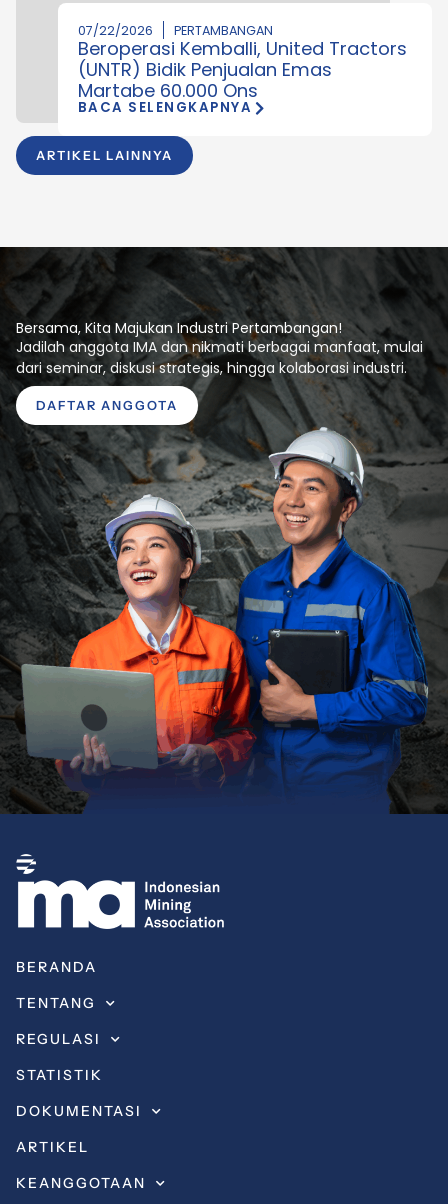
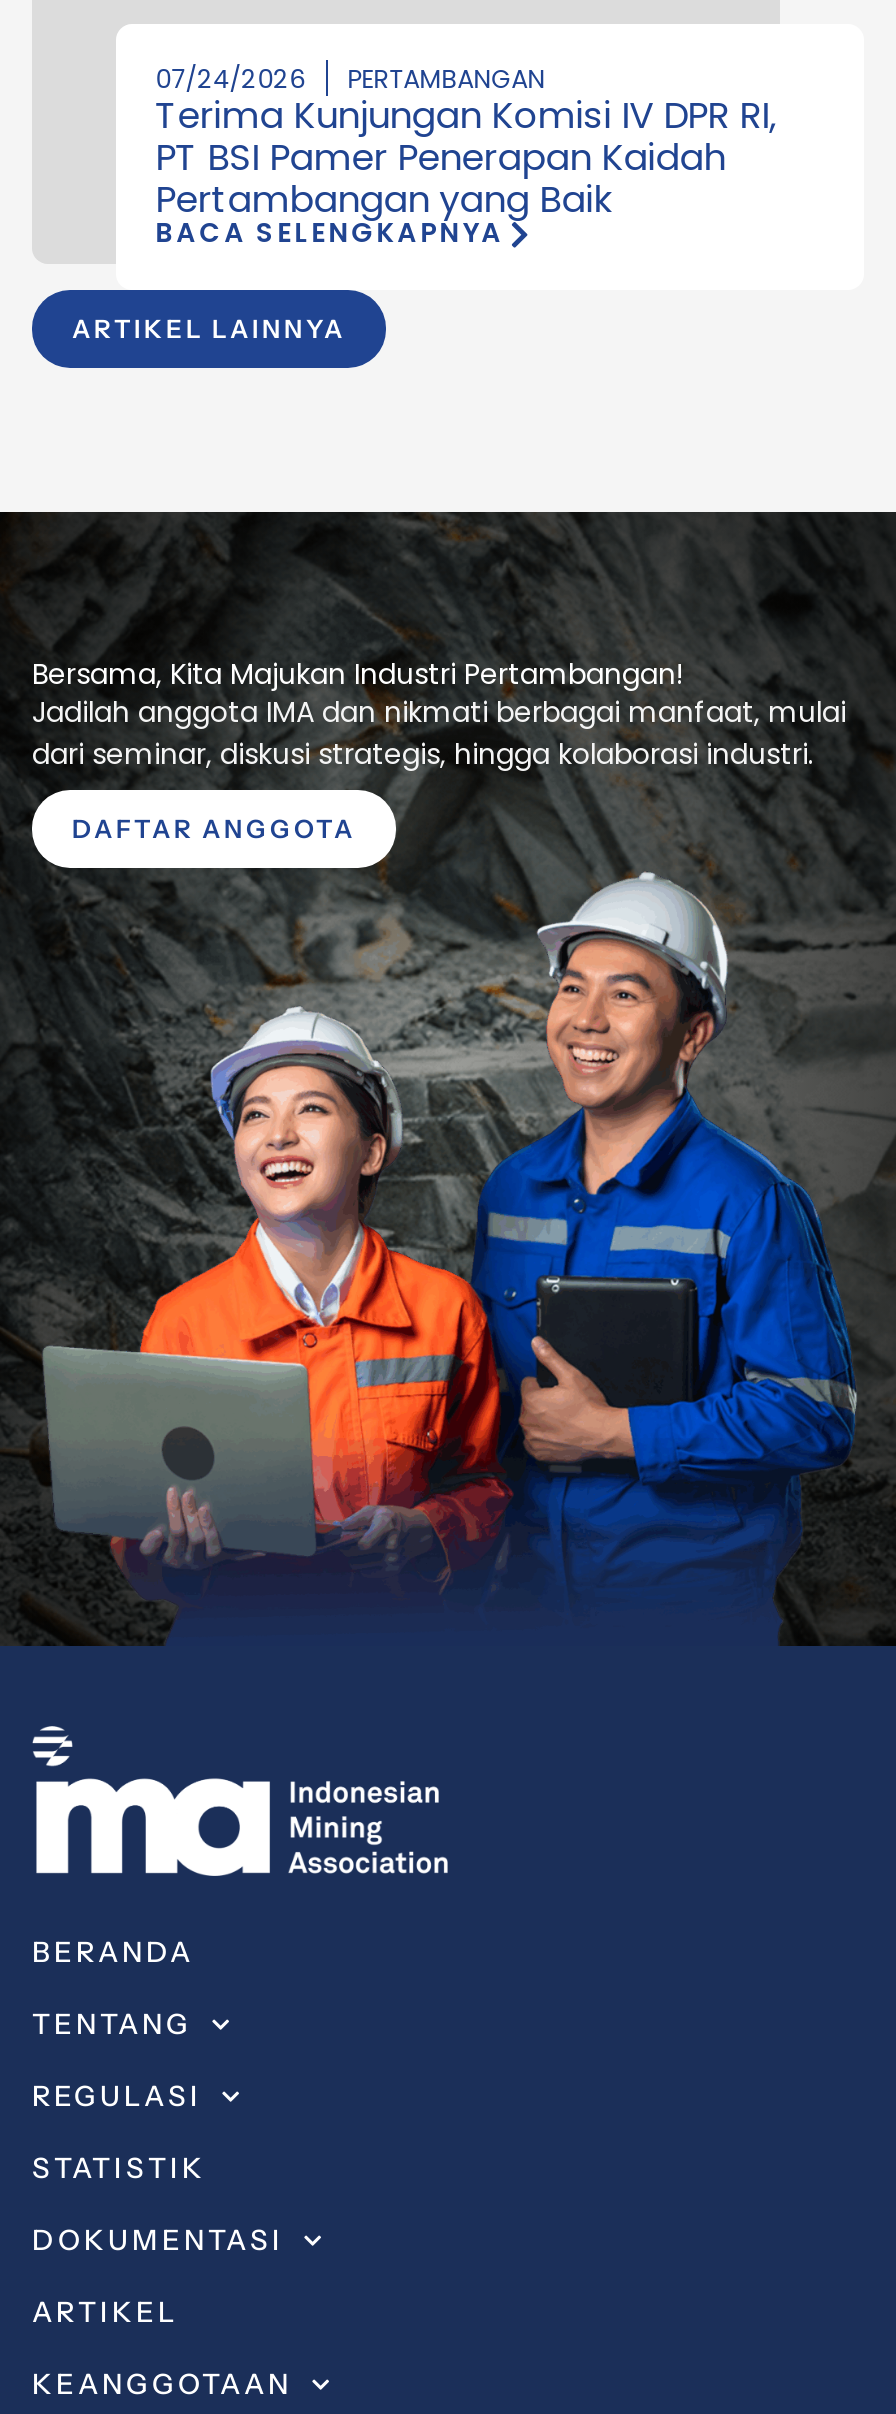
- 07/22/2026 PERTAMBANGAN
+ 07/24/2026 PERTAMBANGAN

- Beroperasi Kemballi, United Tractors
- (UNTR) Bidik Penjualan Emas
- Martabe 60.000 Ons
+ Terima Kunjungan Komisi IV DPR RI,
+ PT BSI Pamer Penerapan Kaidah
+ Pertambangan yang Baik
